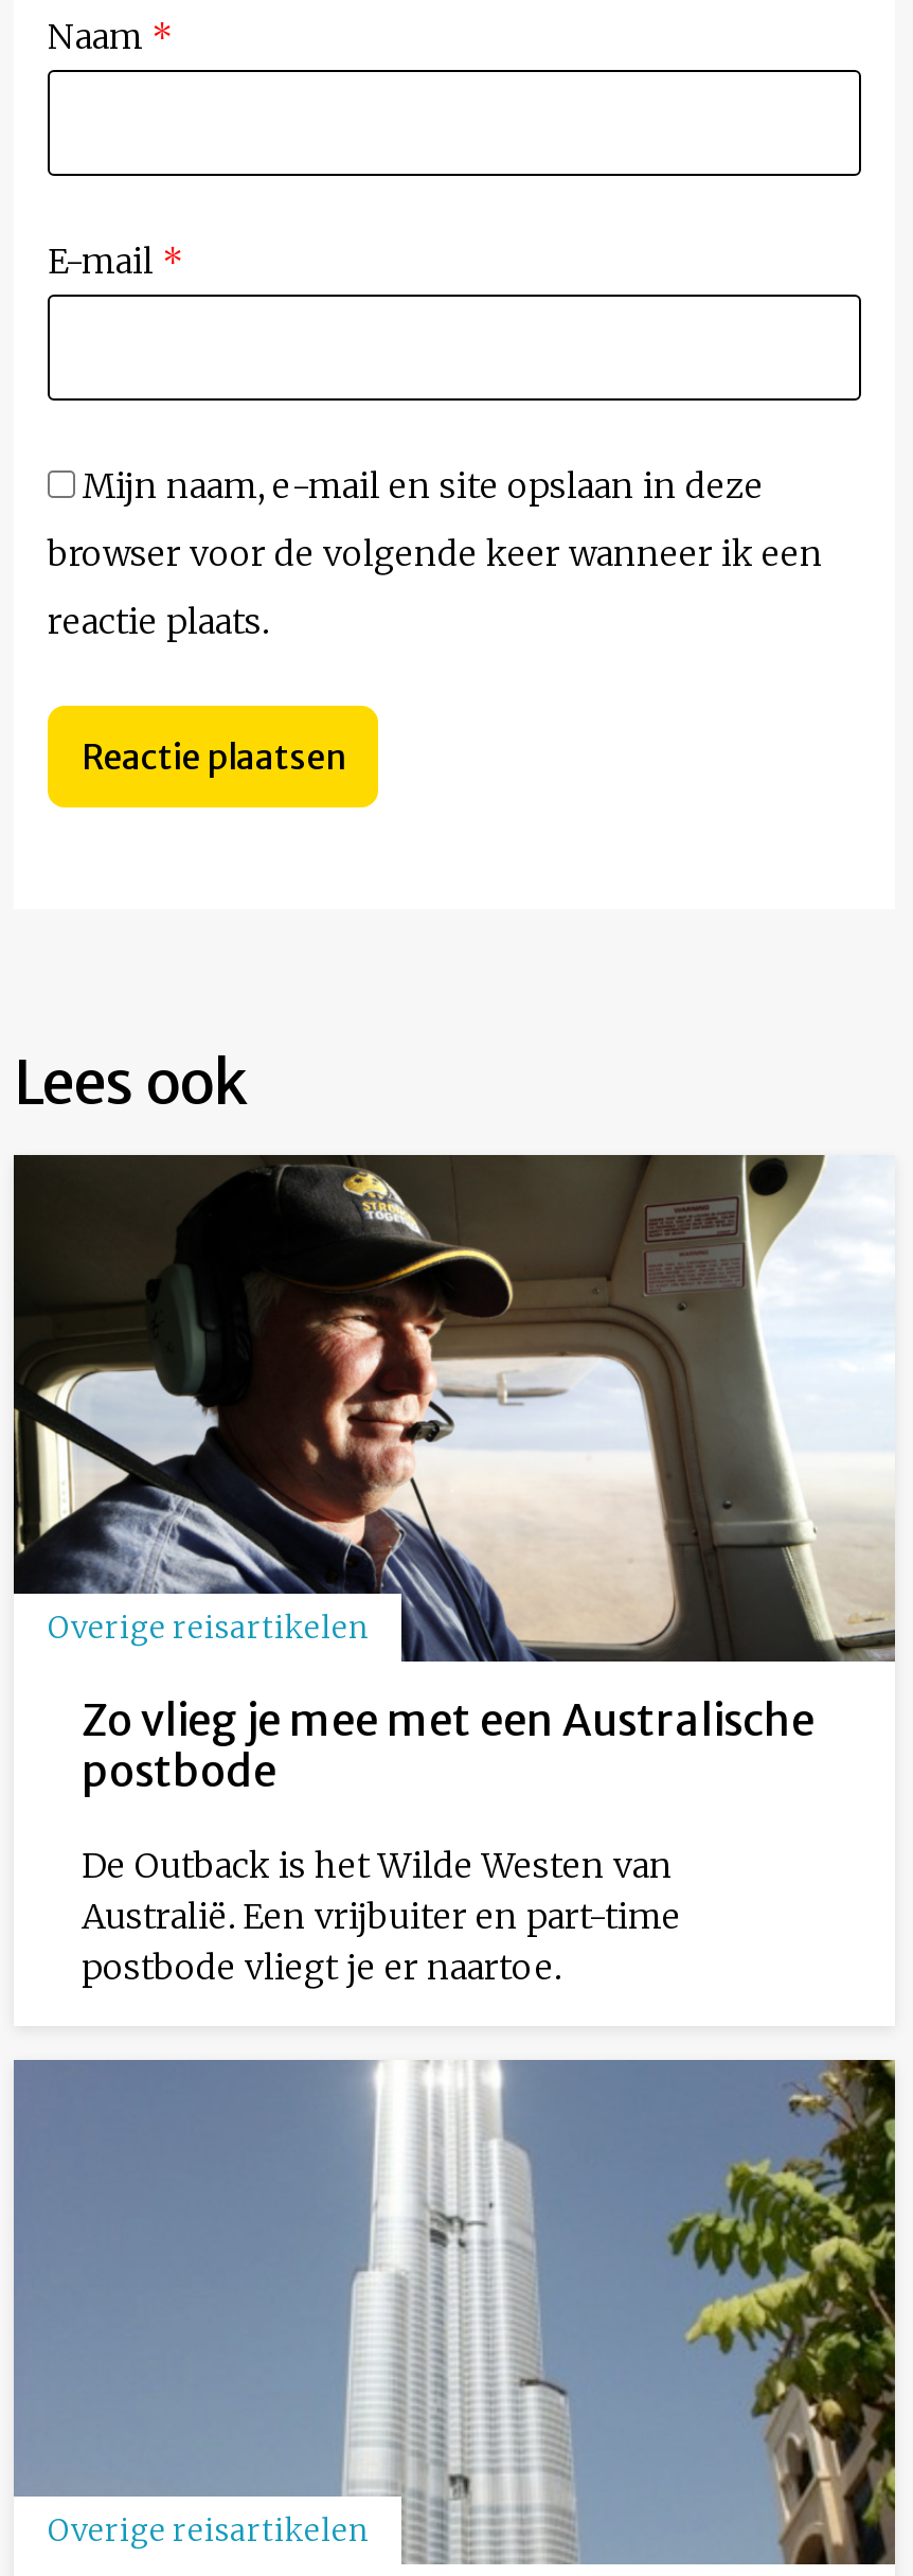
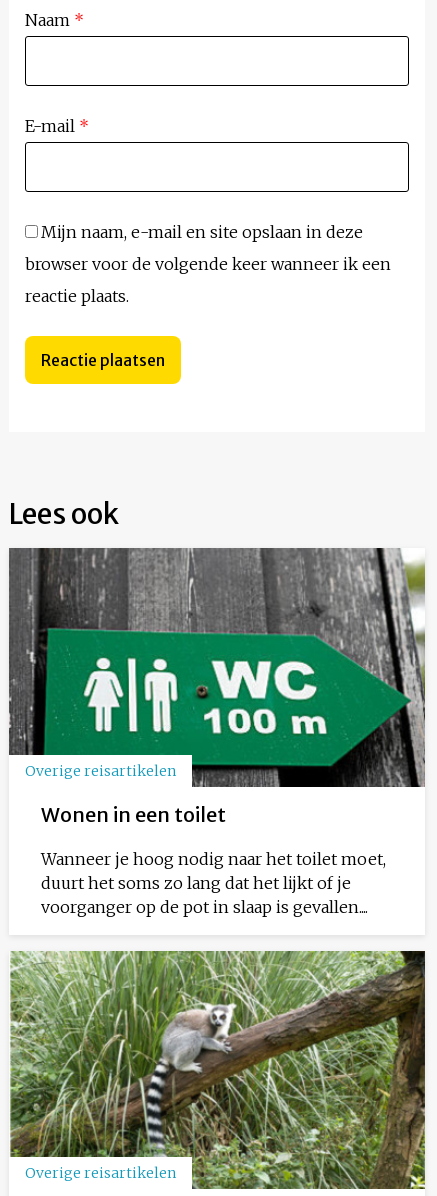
- [image]
- Zo vlieg je mee met een Australische
- postbode
+ [image]
+ Wonen in een toilet

- De Outback is het Wilde Westen van
- Australië. Een vrijbuiter en part-time
- postbode vliegt je er naartoe.
+ Wanneer je hoog nodig naar het toilet moet,
+ duurt het soms zo lang dat het lijkt of je
+ voorganger op de pot in slaap is gevallen....

- [image]
+ [image]
